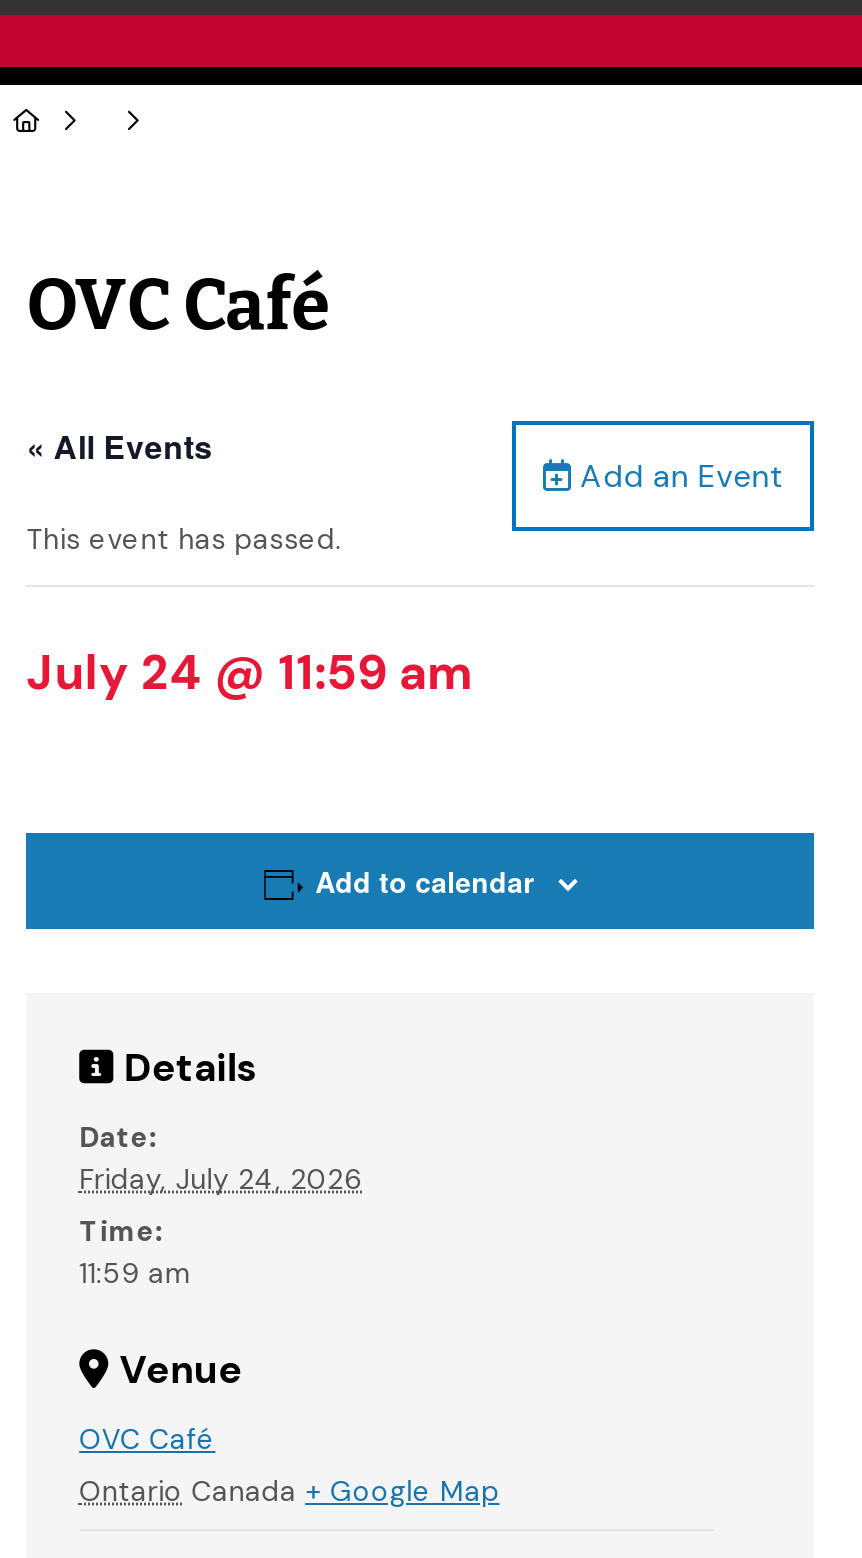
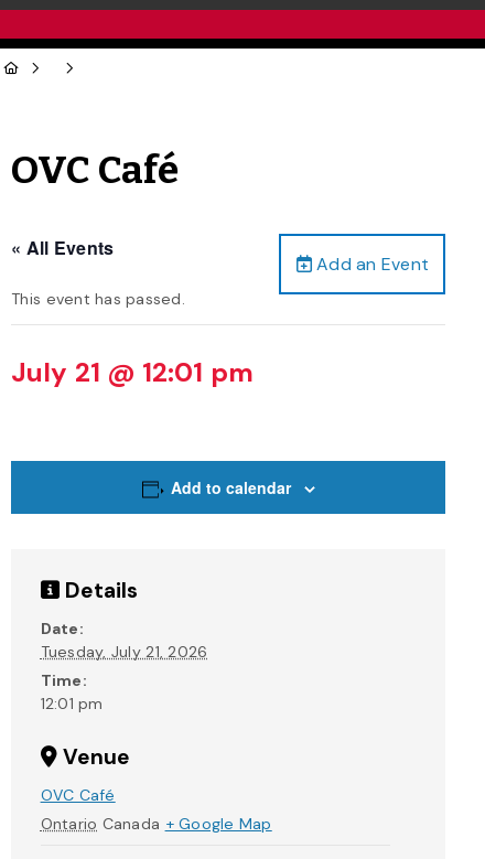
- July 24 @ 11:59 am
+ July 21 @ 12:01 pm

- Friday, July 24, 2026
+ Tuesday, July 21, 2026

- 11:59 am
+ 12:01 pm
